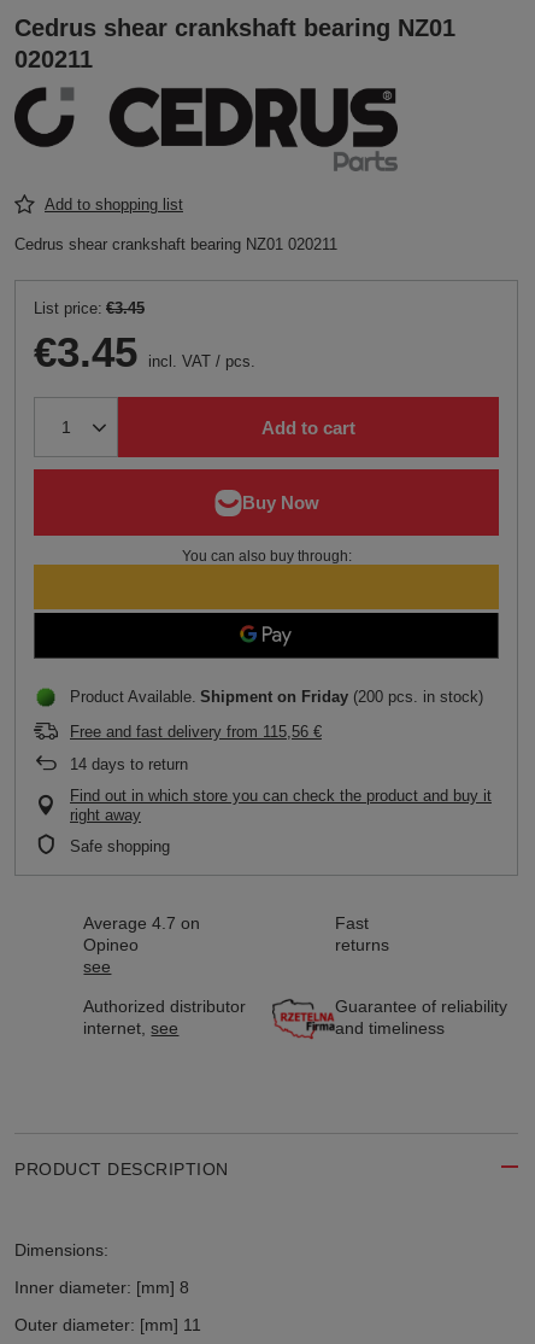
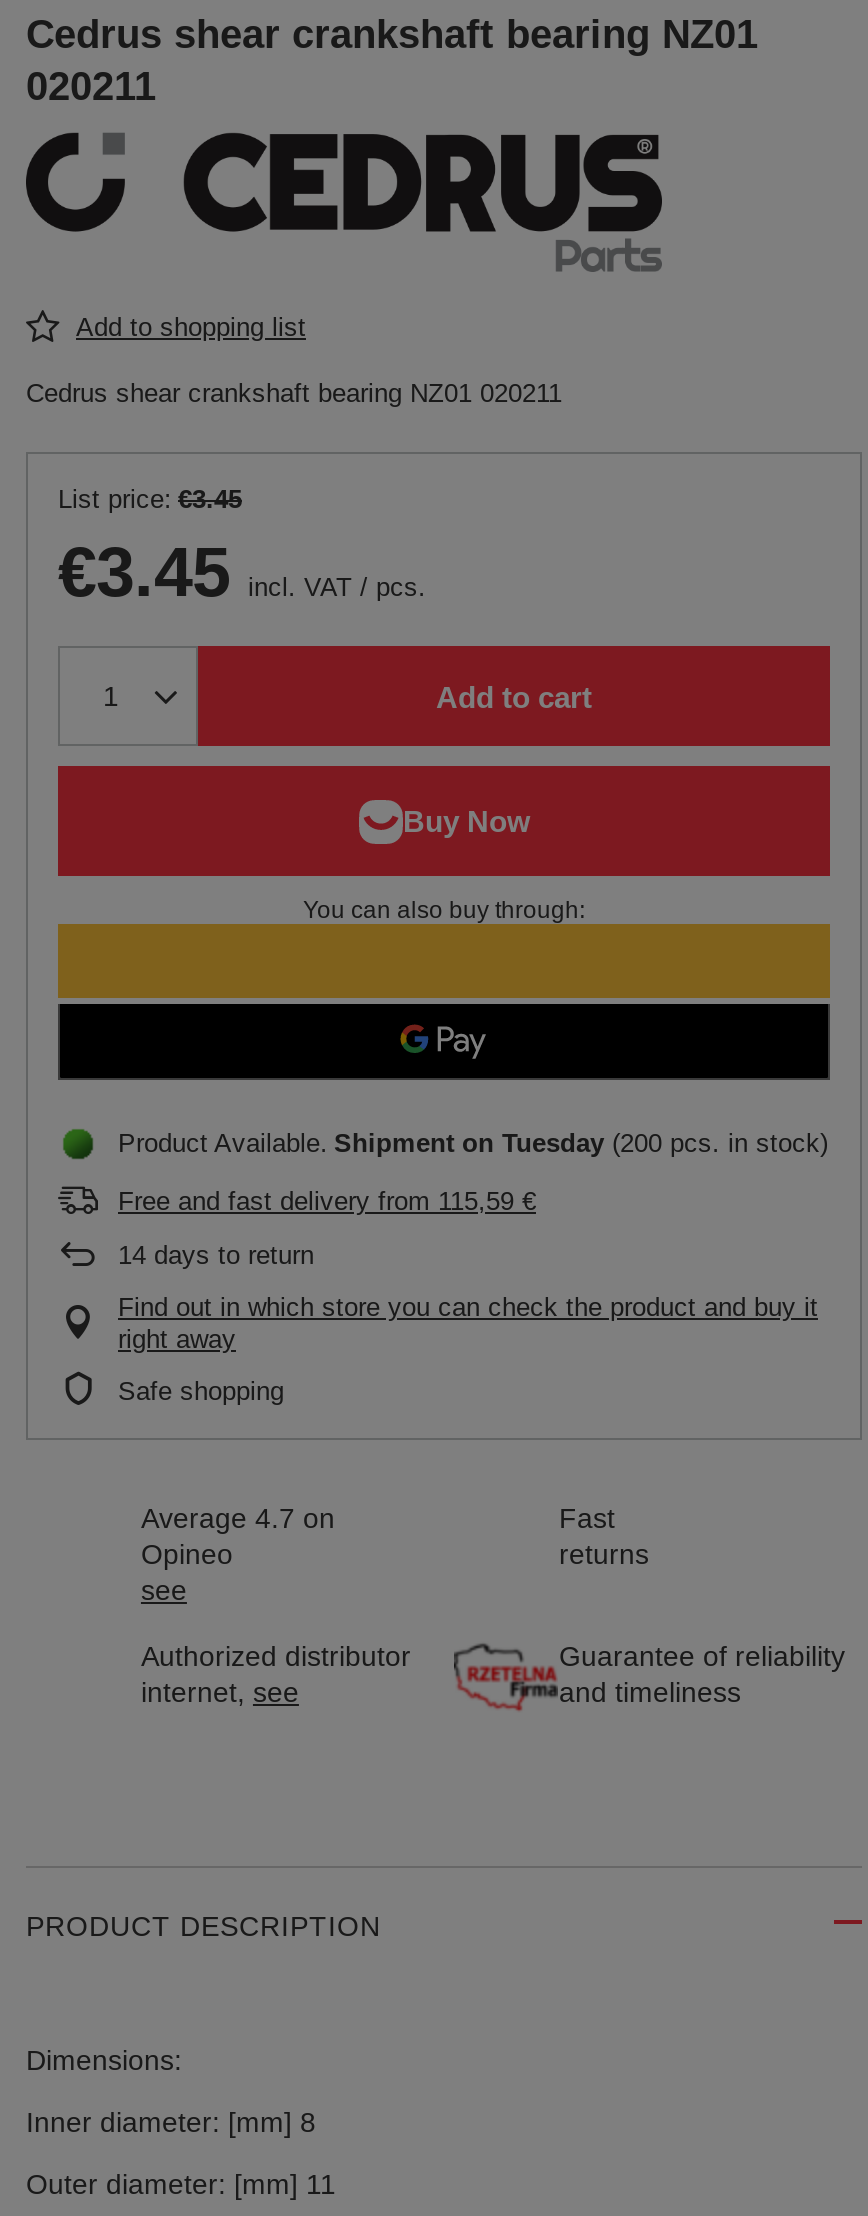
- Product Available Shipment on Friday (200 pcs. in stock)
+ Product Available Shipment on Tuesday (200 pcs. in stock)

- Free and fast delivery from 115,56 €
+ Free and fast delivery from 115,59 €
